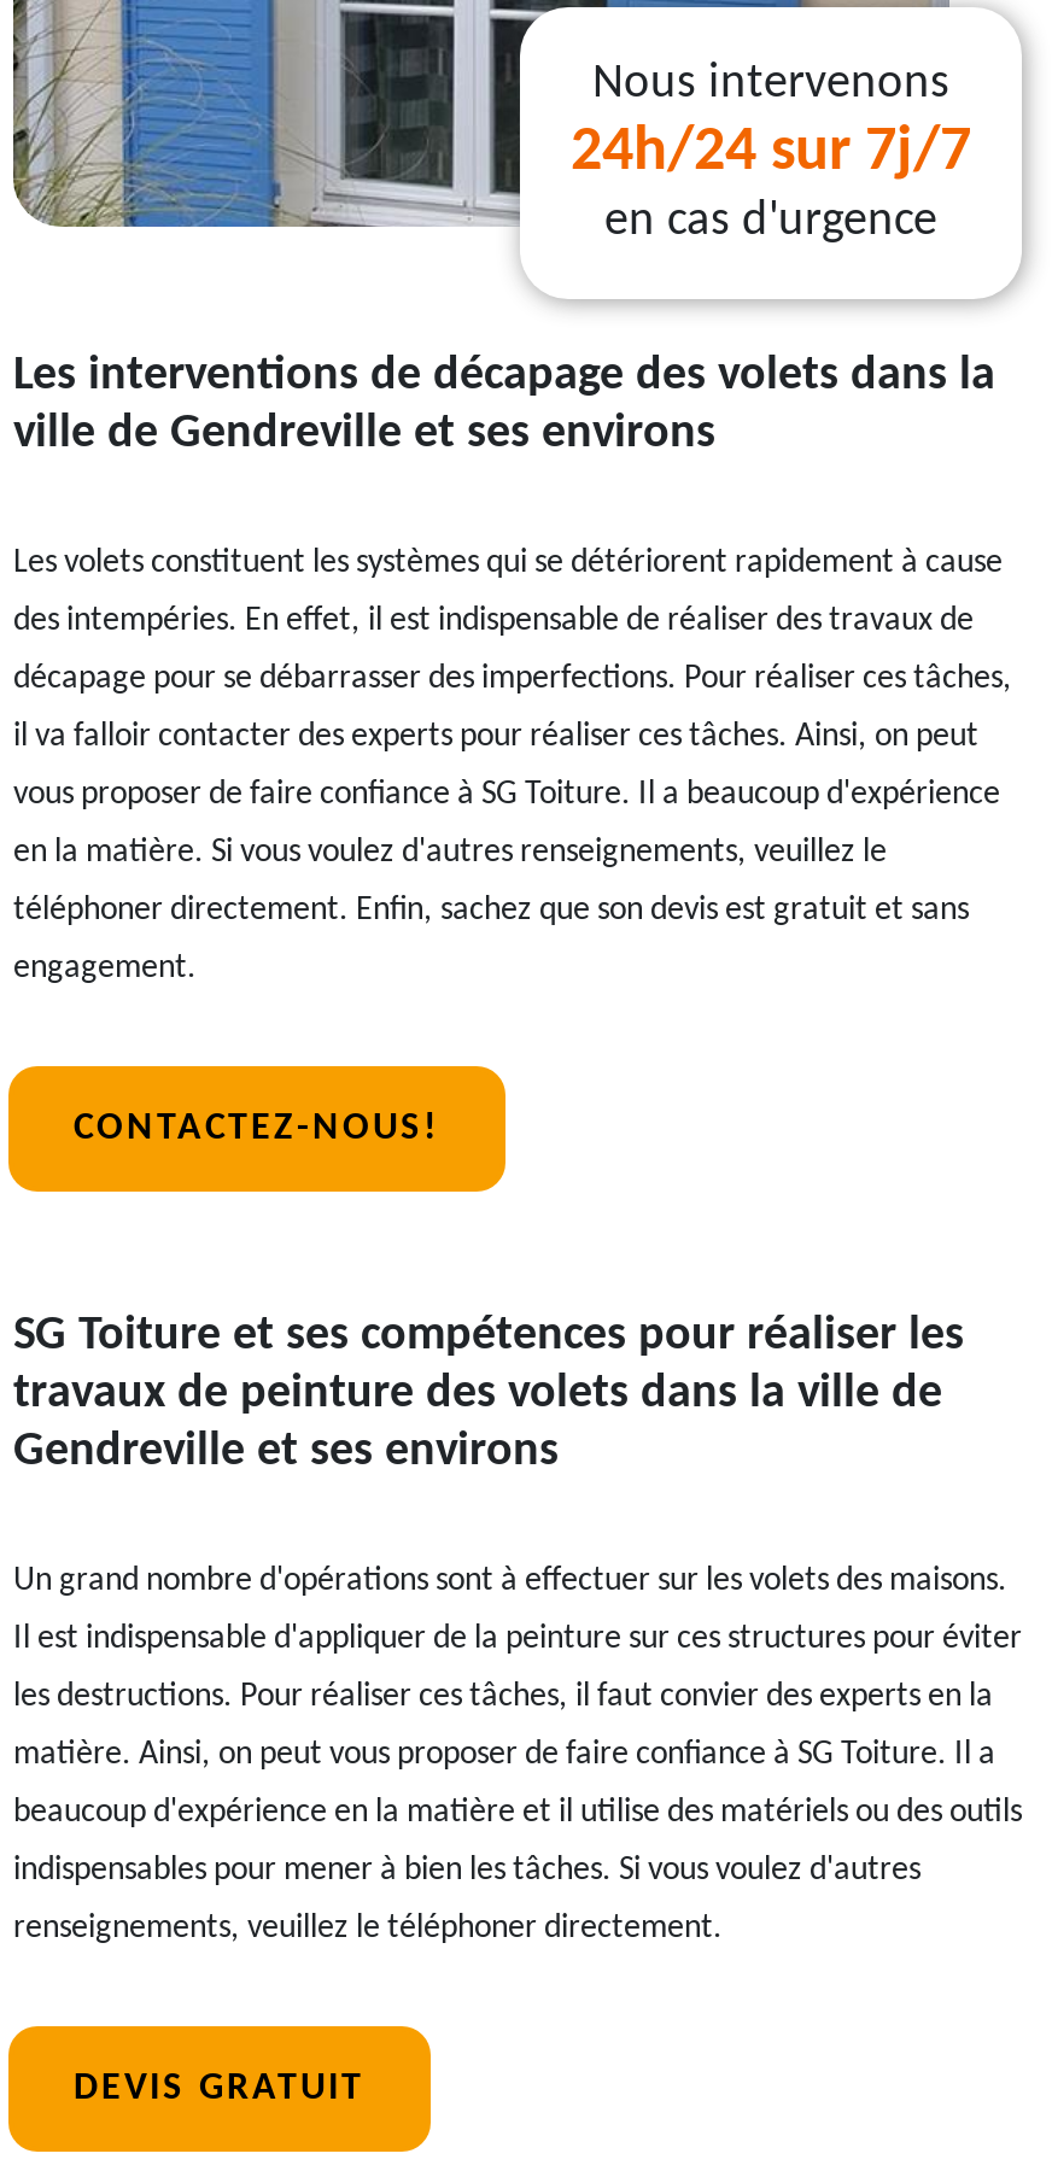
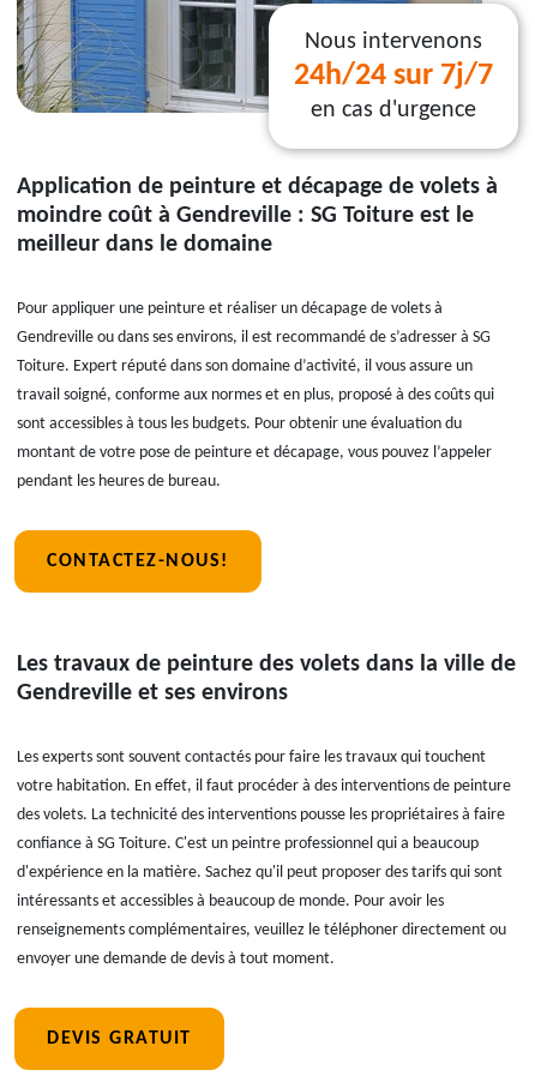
- Les interventions de décapage des volets dans la
- ville de Gendreville et ses environs
- Les volets constituent les systèmes qui se détériorent rapidement à cause
- des intempéries. En effet, il est indispensable de réaliser des travaux de
- décapage pour se débarrasser des imperfections. Pour réaliser ces tâches,
- il va falloir contacter des experts pour réaliser ces tâches. Ainsi, on peut
- vous proposer de faire confiance à SG Toiture. Il a beaucoup d'expérience
- en la matière. Si vous voulez d'autres renseignements, veuillez le
- téléphoner directement. Enfin, sachez que son devis est gratuit et sans
- engagement.
+ Application de peinture et décapage de volets à
+ moindre coût à Gendreville : SG Toiture est le
+ meilleur dans le domaine
+ Pour appliquer une peinture et réaliser un décapage de volets à
+ Gendreville ou dans ses environs, il est recommandé de s’adresser à SG
+ Toiture. Expert réputé dans son domaine d’activité, il vous assure un
+ travail soigné, conforme aux normes et en plus, proposé à des coûts qui
+ sont accessibles à tous les budgets. Pour obtenir une évaluation du
+ montant de votre pose de peinture et décapage, vous pouvez l’appeler
+ pendant les heures de bureau.

- SG Toiture et ses compétences pour réaliser les
- travaux de peinture des volets dans la ville de
+ Les travaux de peinture des volets dans la ville de

moved up: Gendreville et ses environs

- Un grand nombre d'opérations sont à effectuer sur les volets des maisons.
- Il est indispensable d'appliquer de la peinture sur ces structures pour éviter
- les destructions. Pour réaliser ces tâches, il faut convier des experts en la
- matière. Ainsi, on peut vous proposer de faire confiance à SG Toiture. Il a
- beaucoup d'expérience en la matière et il utilise des matériels ou des outils
- indispensables pour mener à bien les tâches. Si vous voulez d'autres
- renseignements, veuillez le téléphoner directement.
+ Les experts sont souvent contactés pour faire les travaux qui touchent
+ votre habitation. En effet, il faut procéder à des interventions de peinture
+ des volets. La technicité des interventions pousse les propriétaires à faire
+ confiance à SG Toiture. C'est un peintre professionnel qui a beaucoup
+ d'expérience en la matière. Sachez qu'il peut proposer des tarifs qui sont
+ intéressants et accessibles à beaucoup de monde. Pour avoir les
+ renseignements complémentaires, veuillez le téléphoner directement ou
+ envoyer une demande de devis à tout moment.
